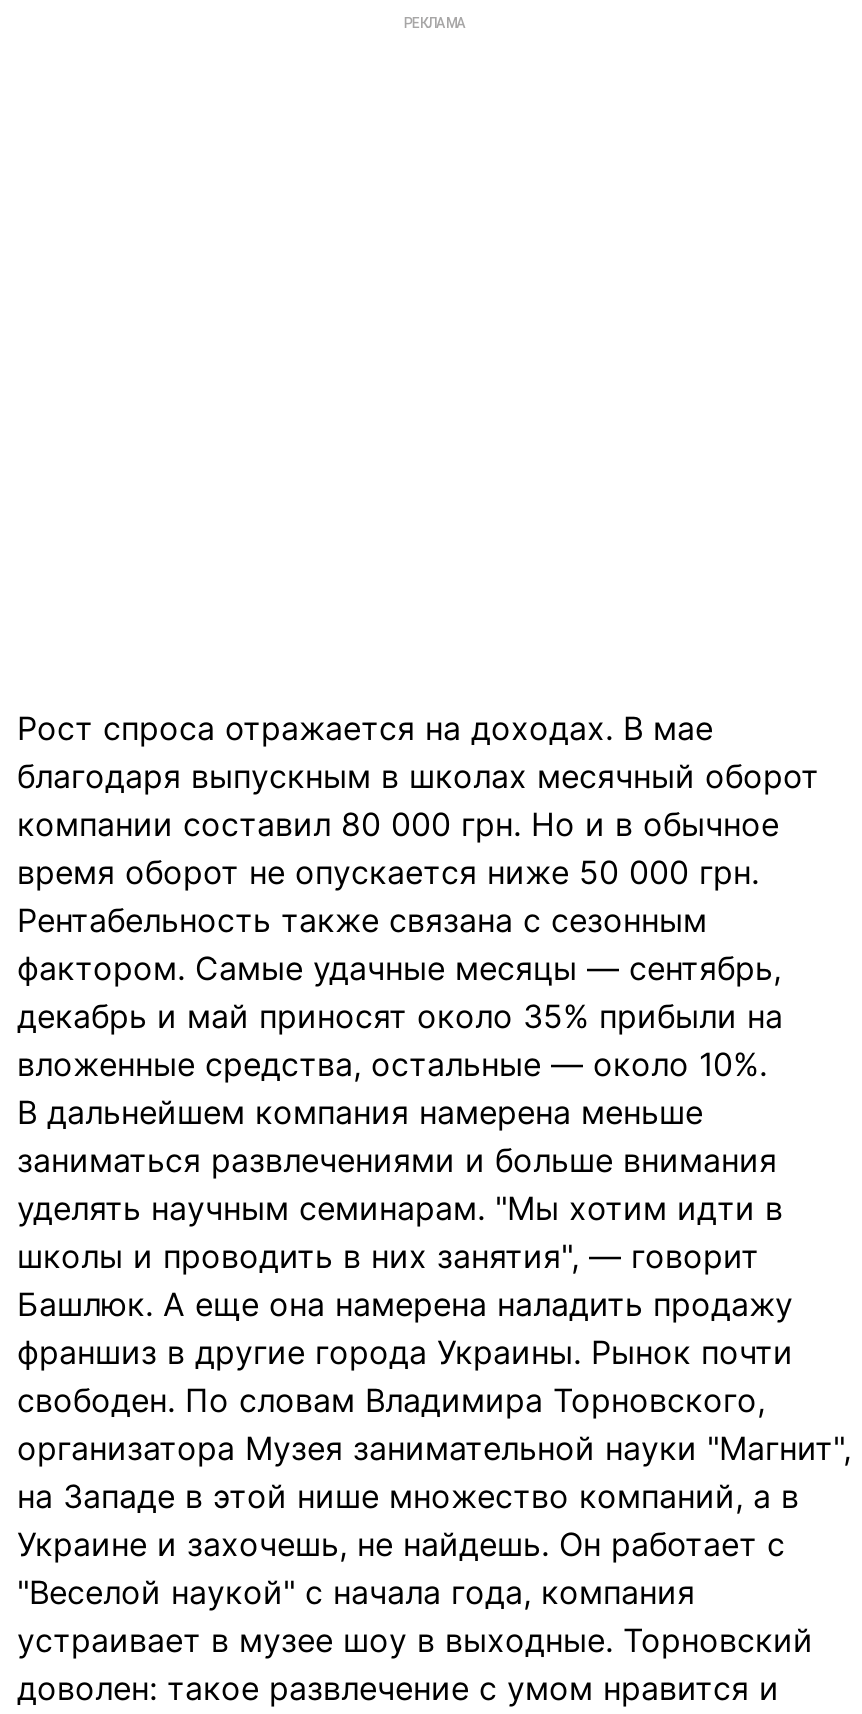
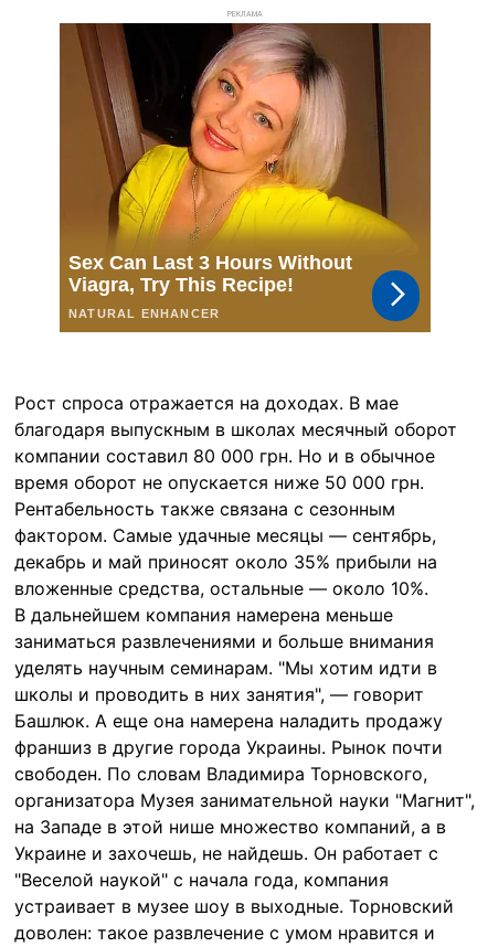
+ [image]
